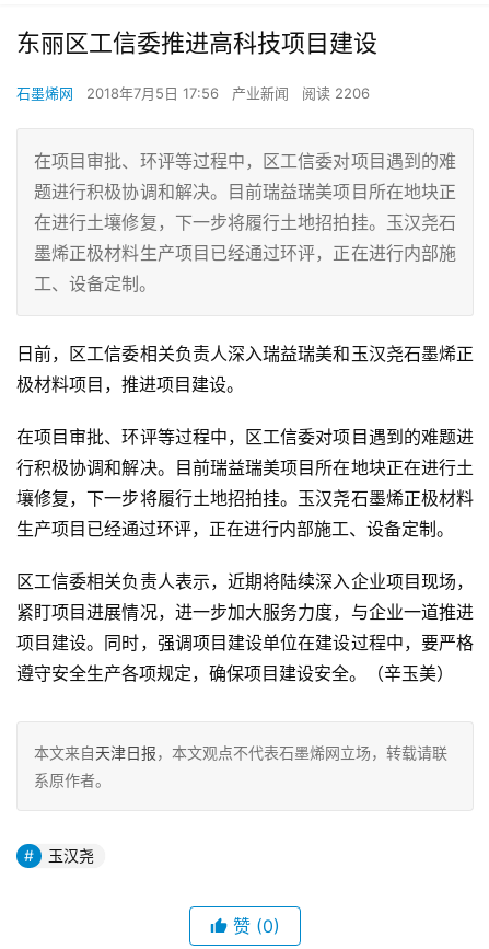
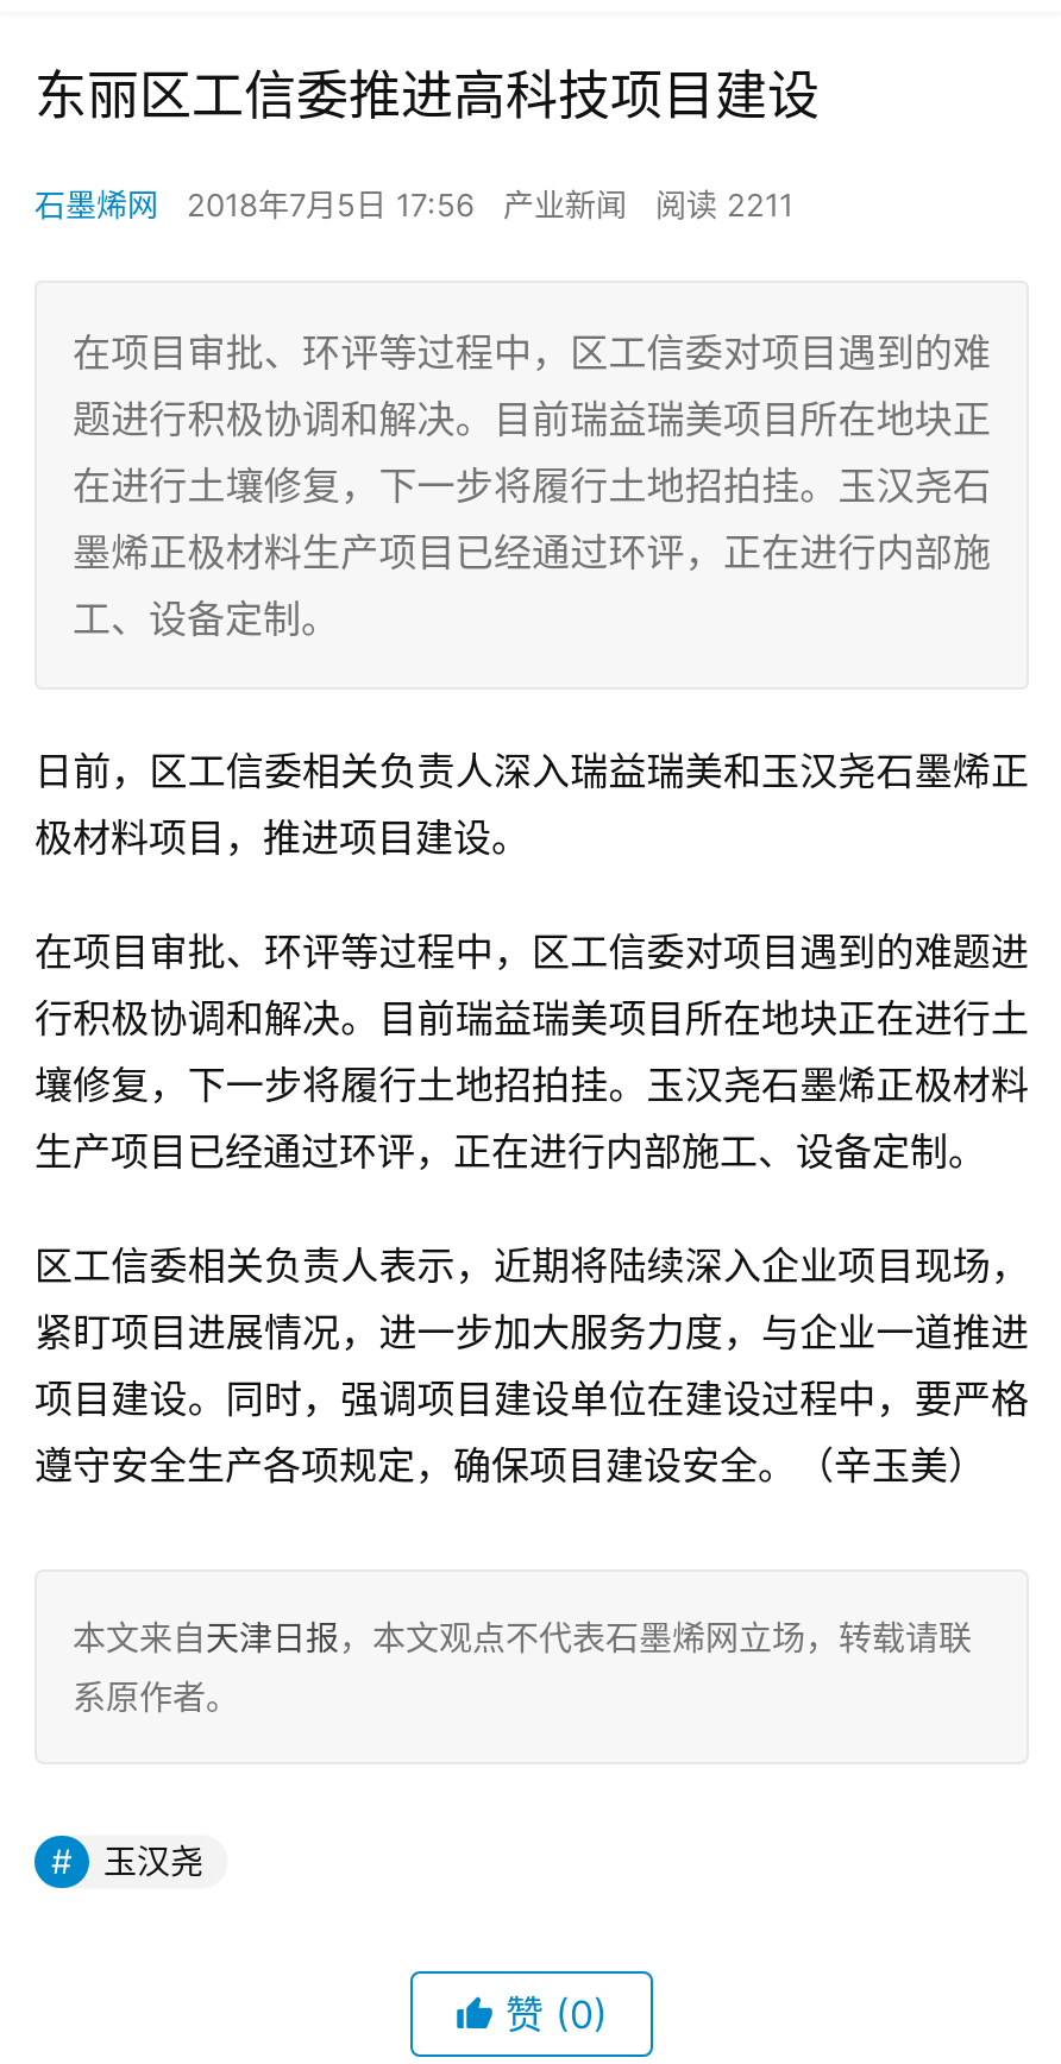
- 石墨烯网 2018年7月5日 17:56 产业新闻 阅读 2206
+ 石墨烯网 2018年7月5日 17:56 产业新闻 阅读 2211
